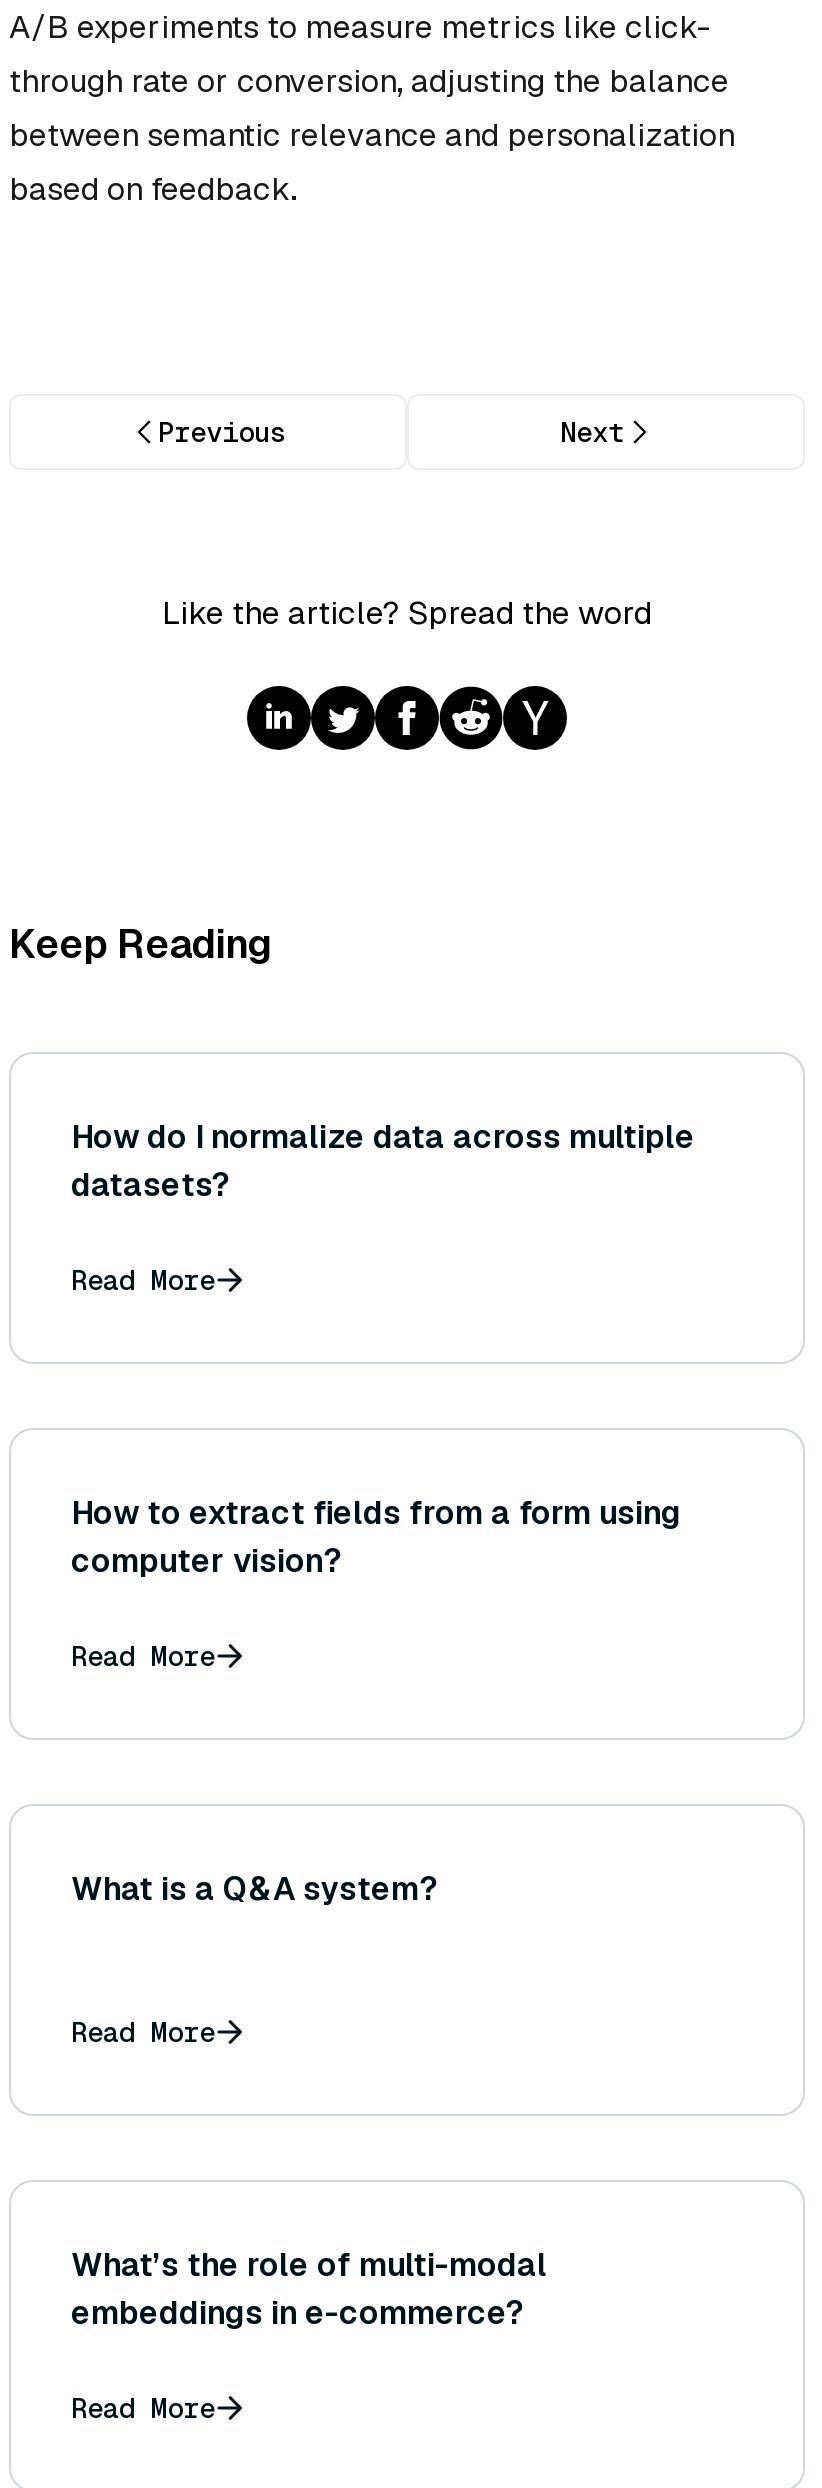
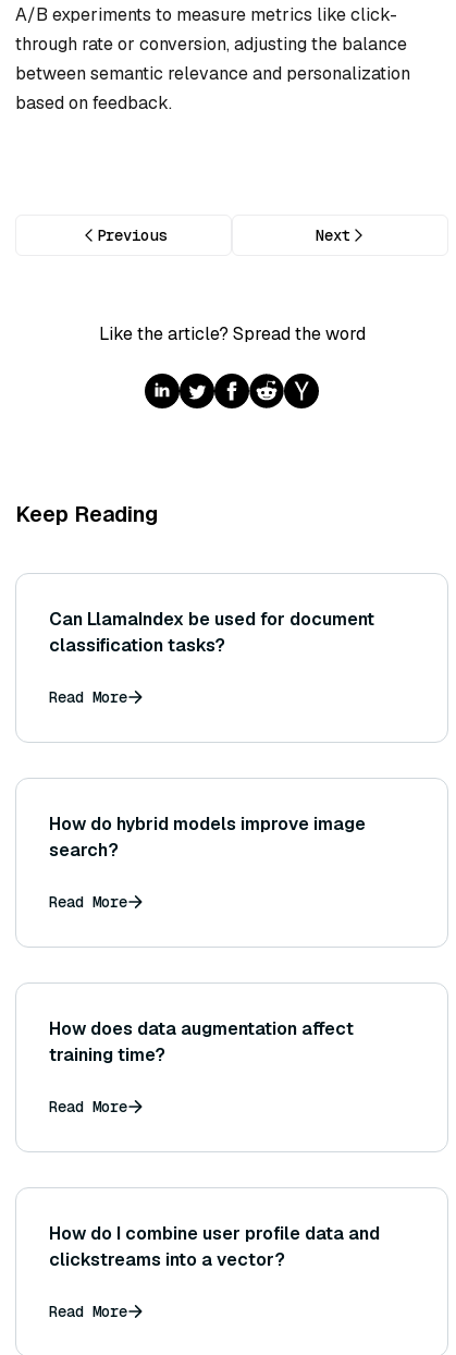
- How do I normalize data across multiple
- datasets?
+ Can LlamaIndex be used for document
+ classification tasks?

- How to extract fields from a form using
- computer vision?
+ How do hybrid models improve image
+ search?

- What is a Q&A system?
+ How does data augmentation affect
+ training time?

- What’s the role of multi-modal
- embeddings in e-commerce?
+ How do I combine user profile data and
+ clickstreams into a vector?
